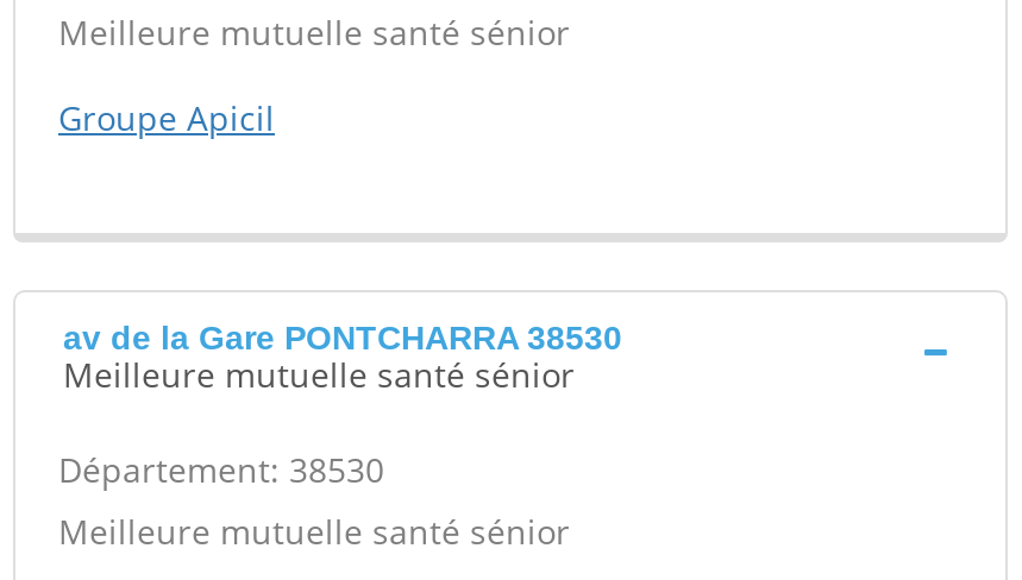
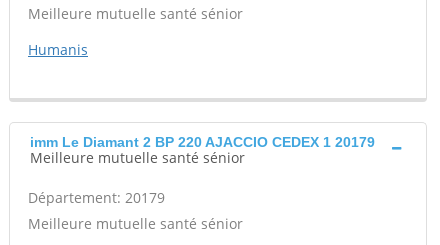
- Groupe Apicil
+ Humanis

- av de la Gare PONTCHARRA 38530
+ imm Le Diamant 2 BP 220 AJACCIO CEDEX 1 20179

- Département: 38530
+ Département: 20179
